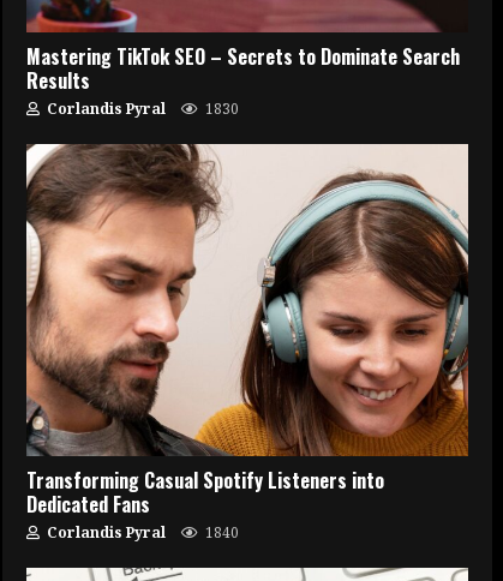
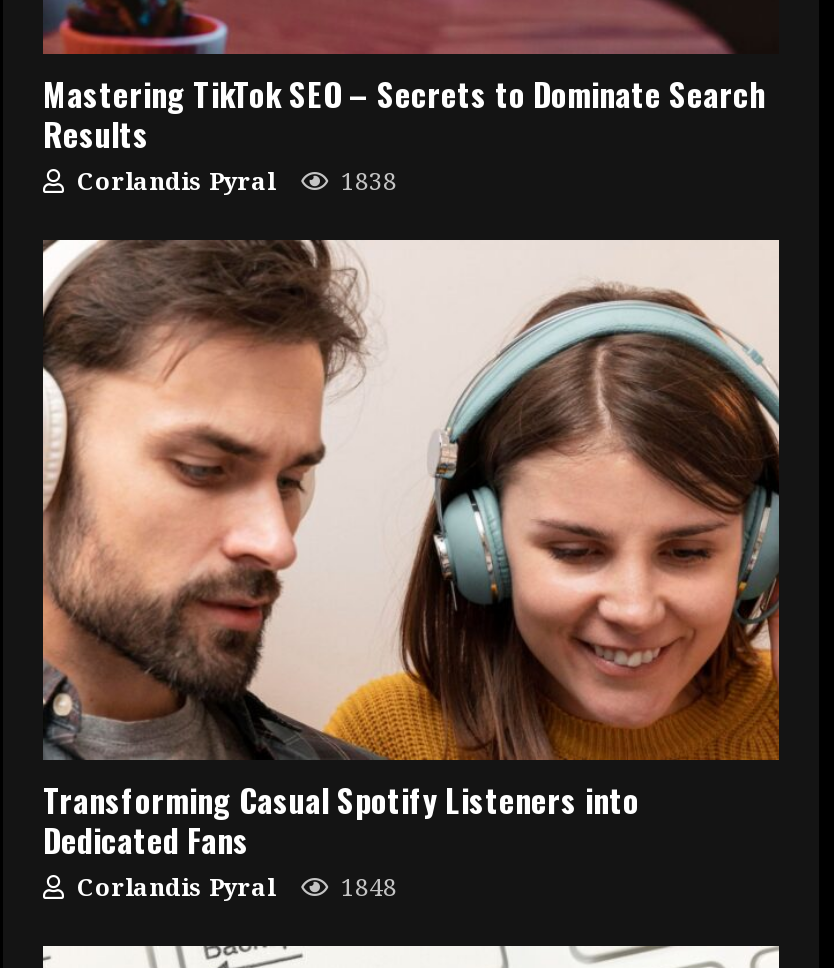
- Corlandis Pyral 1830
+ Corlandis Pyral 1838

- Corlandis Pyral 1840
+ Corlandis Pyral 1848
